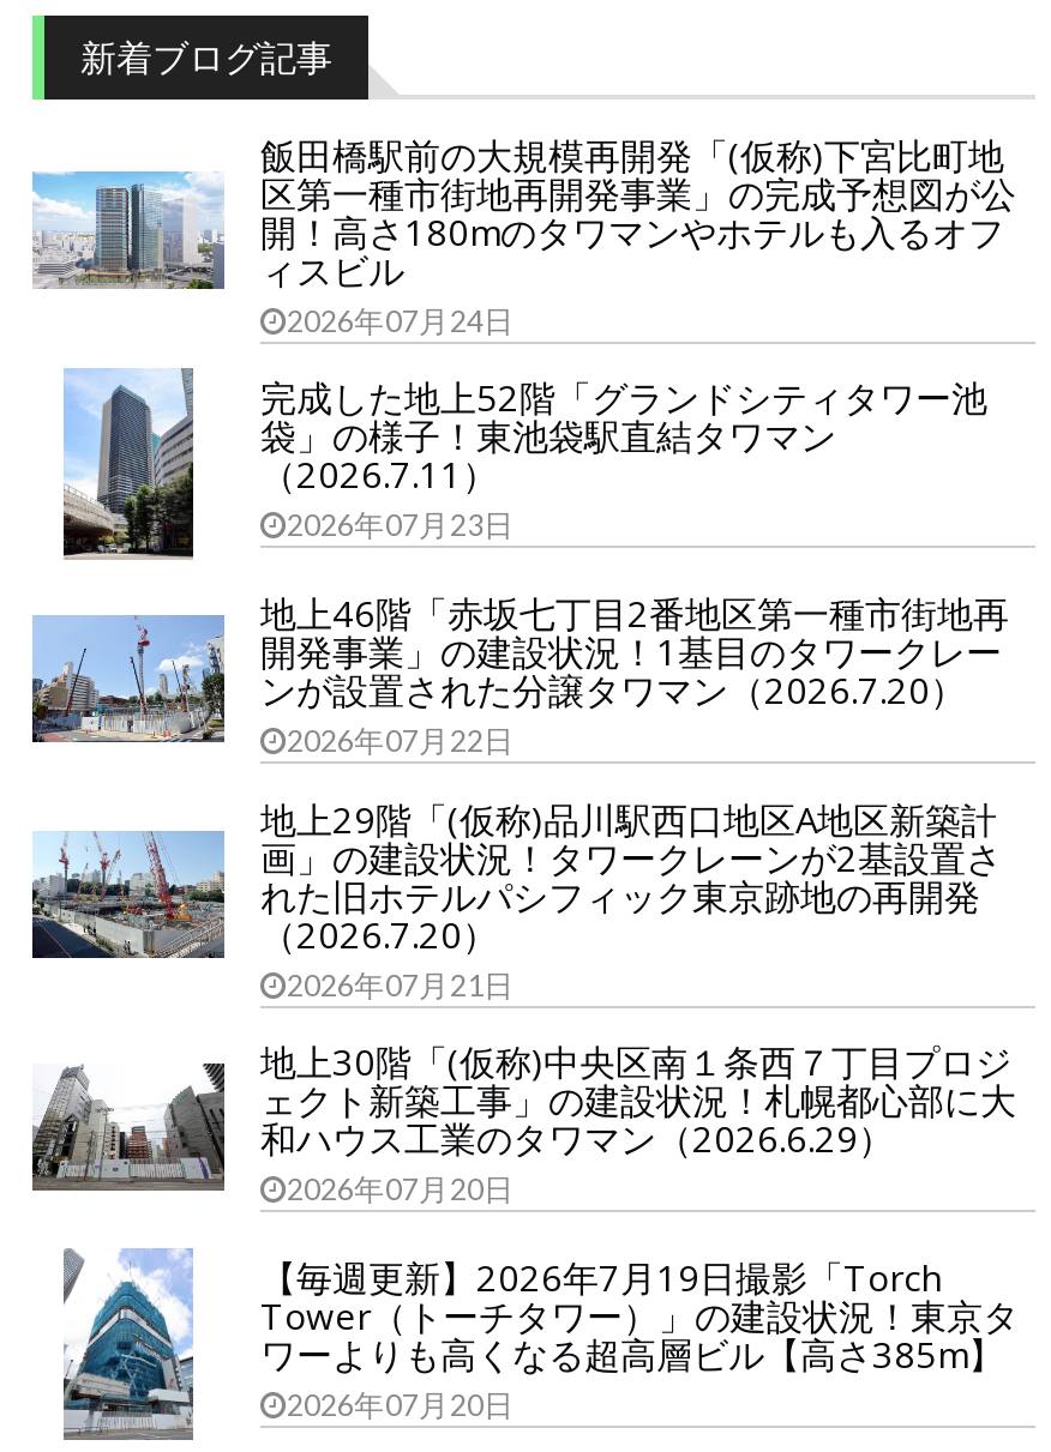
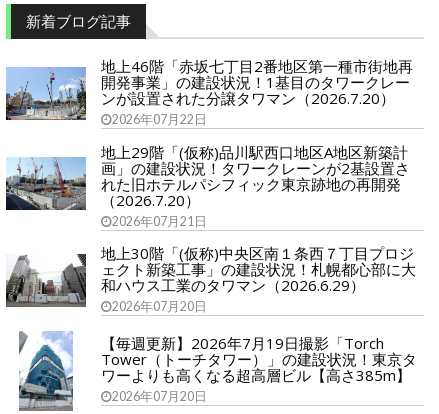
- [image]
- 飯田橋駅前の大規模再開発「(仮称)下宮比町地
- 区第一種市街地再開発事業」の完成予想図が公
- 開！高さ180mのタワマンやホテルも入るオフ
- ィスビル
- 2026年07月24日
- 完成した地上52階「グランドシティタワー池
- 袋」の様子！東池袋駅直結タワマン
- （2026.7.11）
- 2026年07月23日

- [image]
